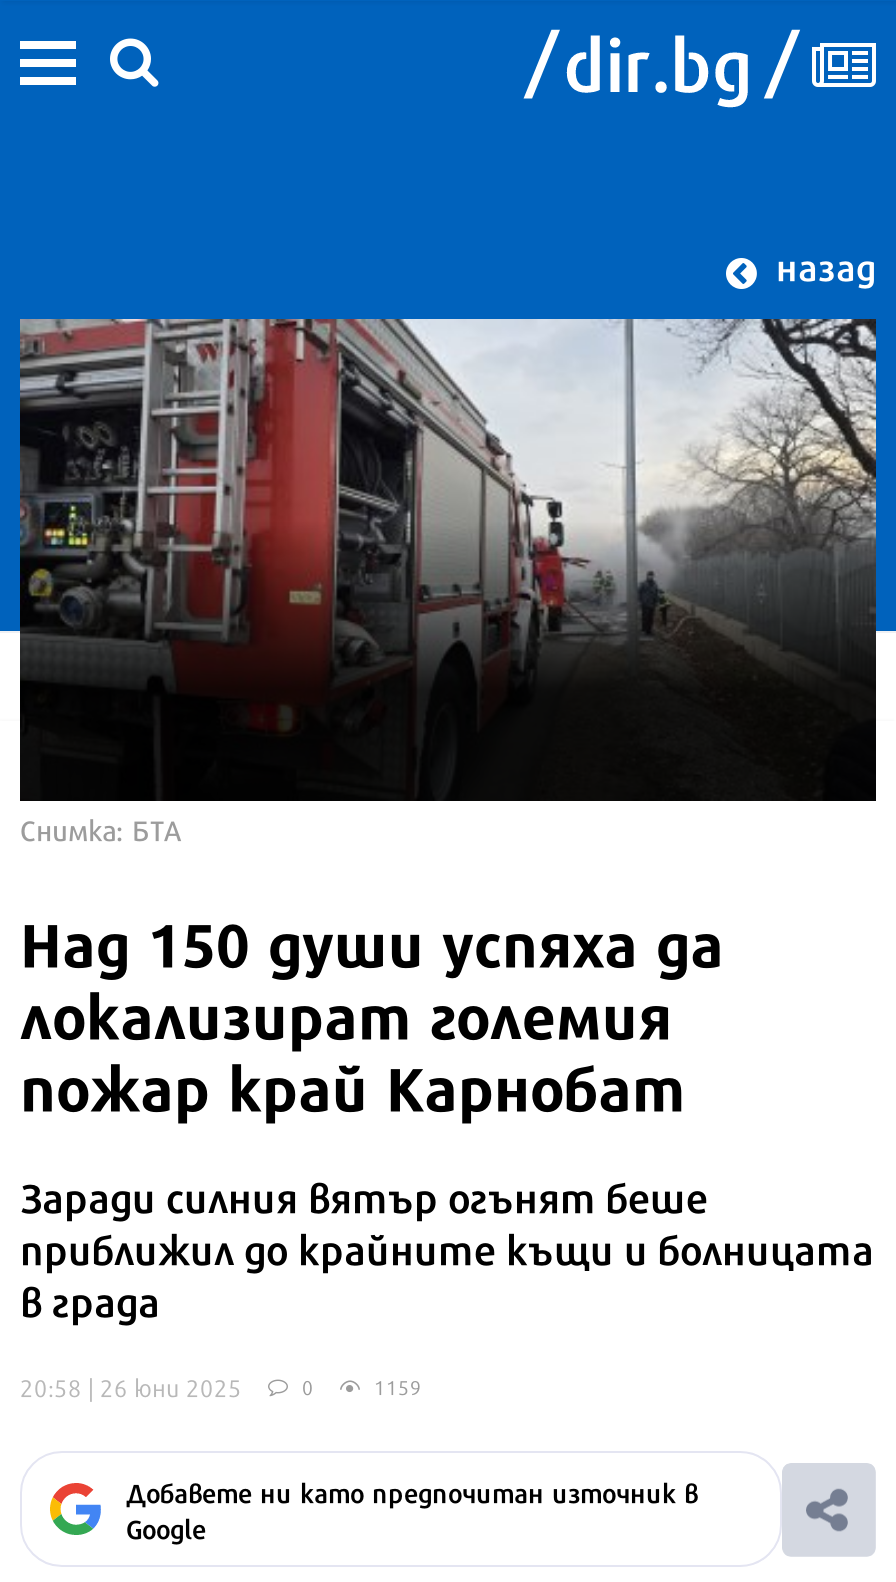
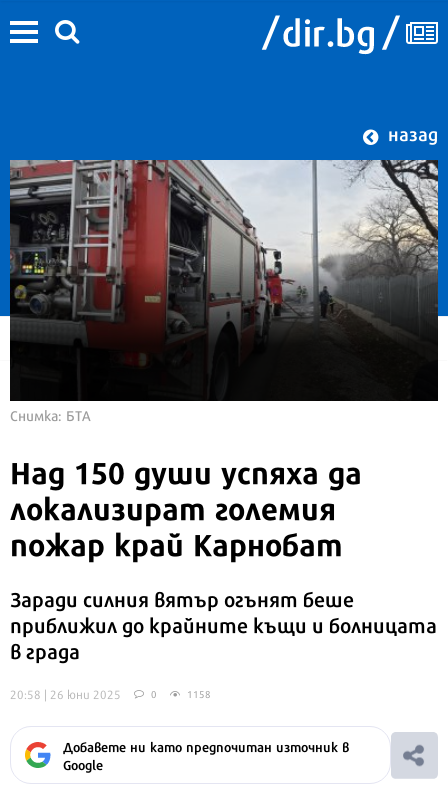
- 1159
+ 1158
